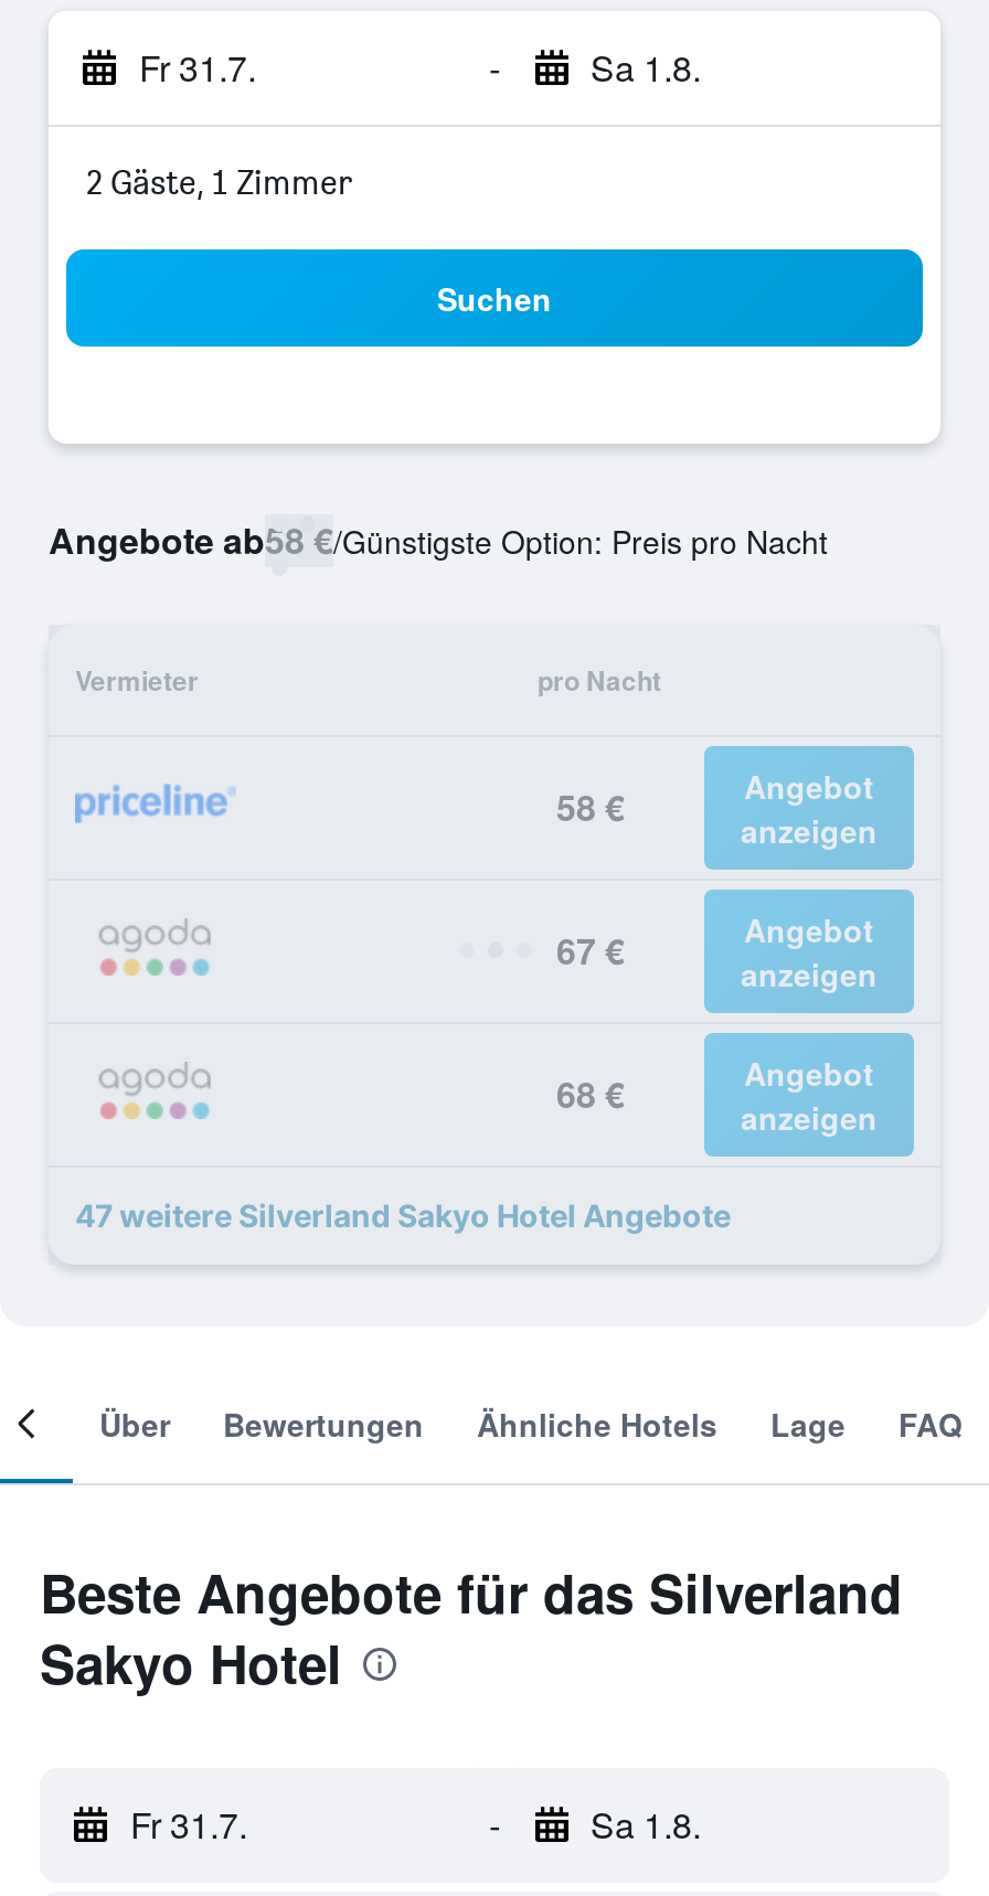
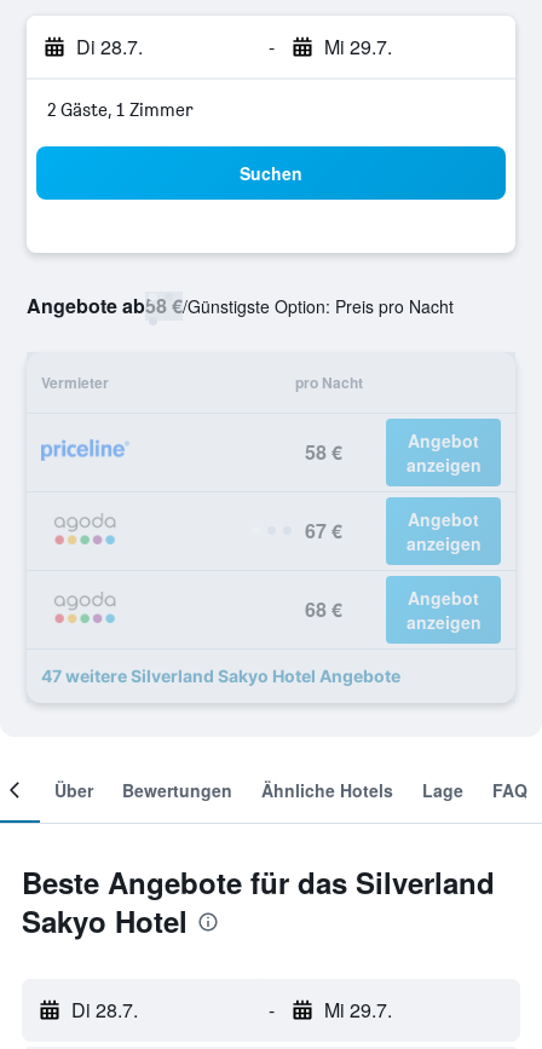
- Fr 31.7.
+ Di 28.7.

- Sa 1.8.
+ Mi 29.7.

- Fr 31.7.
+ Di 28.7.

- Sa 1.8.
+ Mi 29.7.
